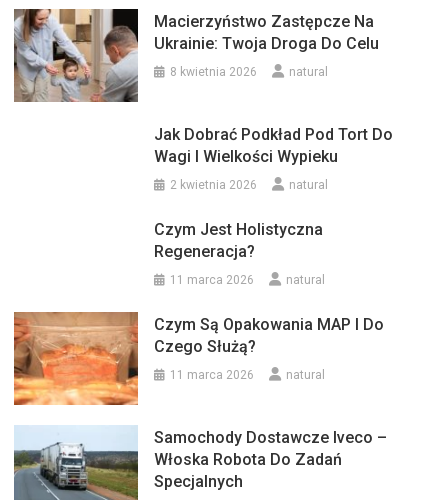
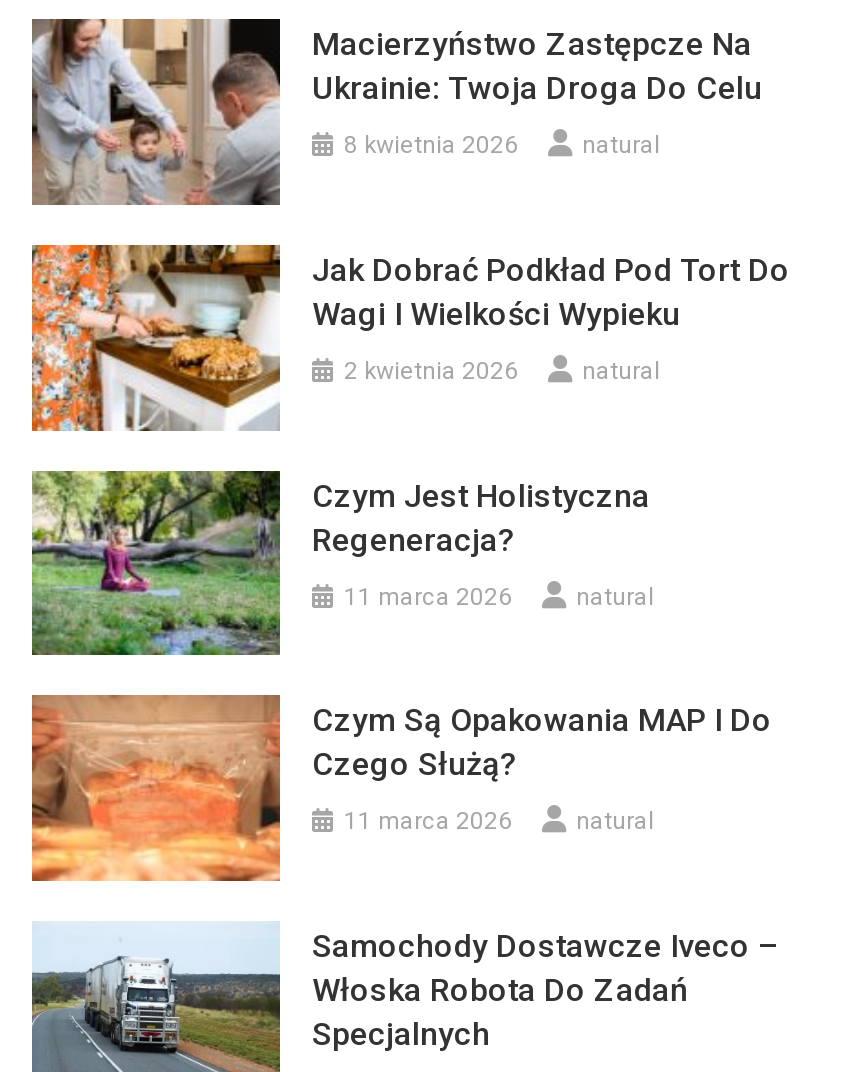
+ [image]

+ [image]
